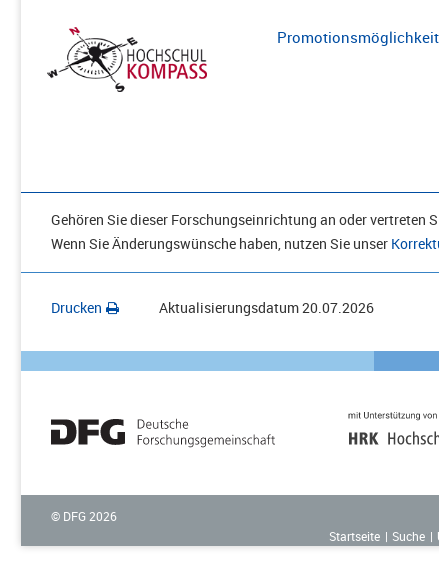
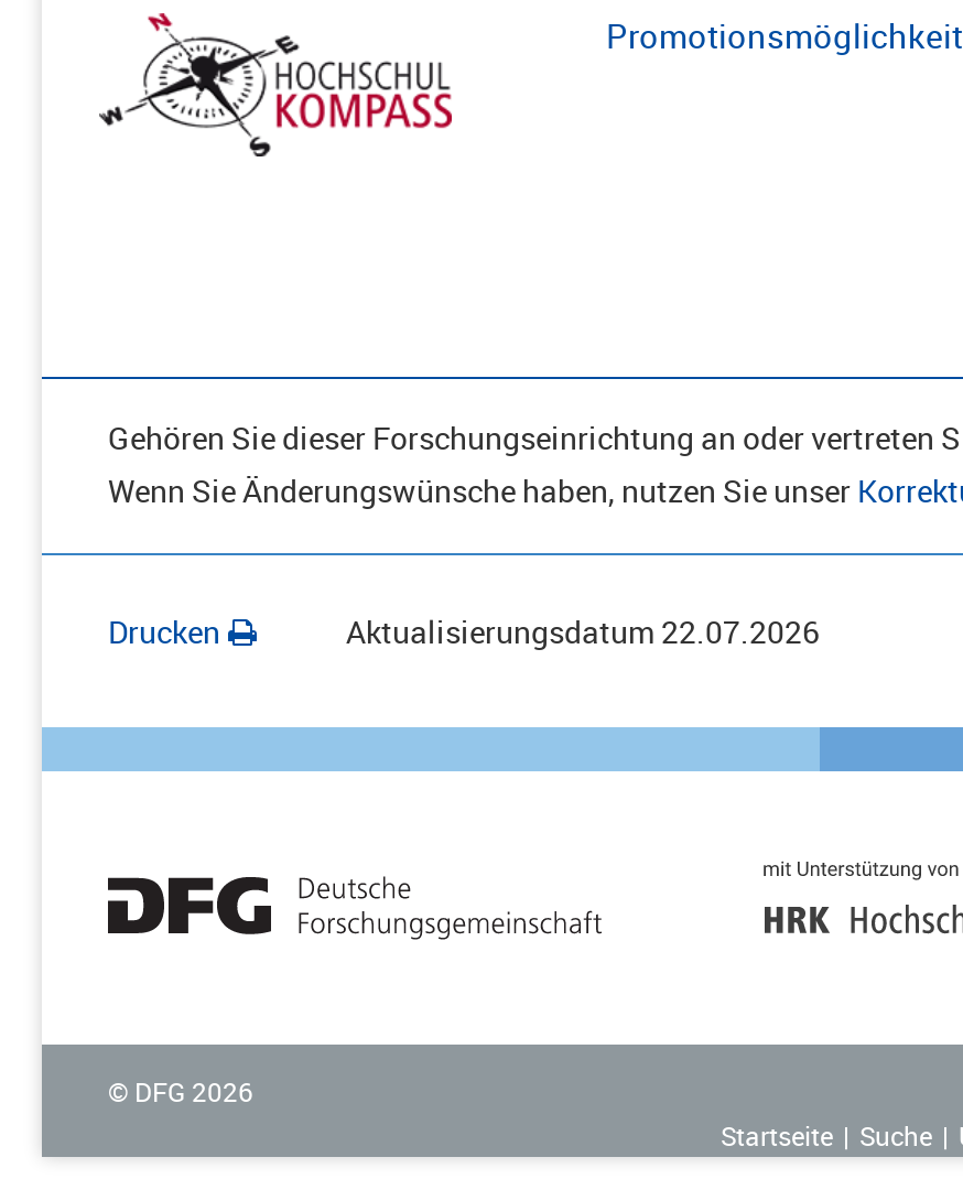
- Aktualisierungsdatum 20.07.2026
+ Aktualisierungsdatum 22.07.2026
